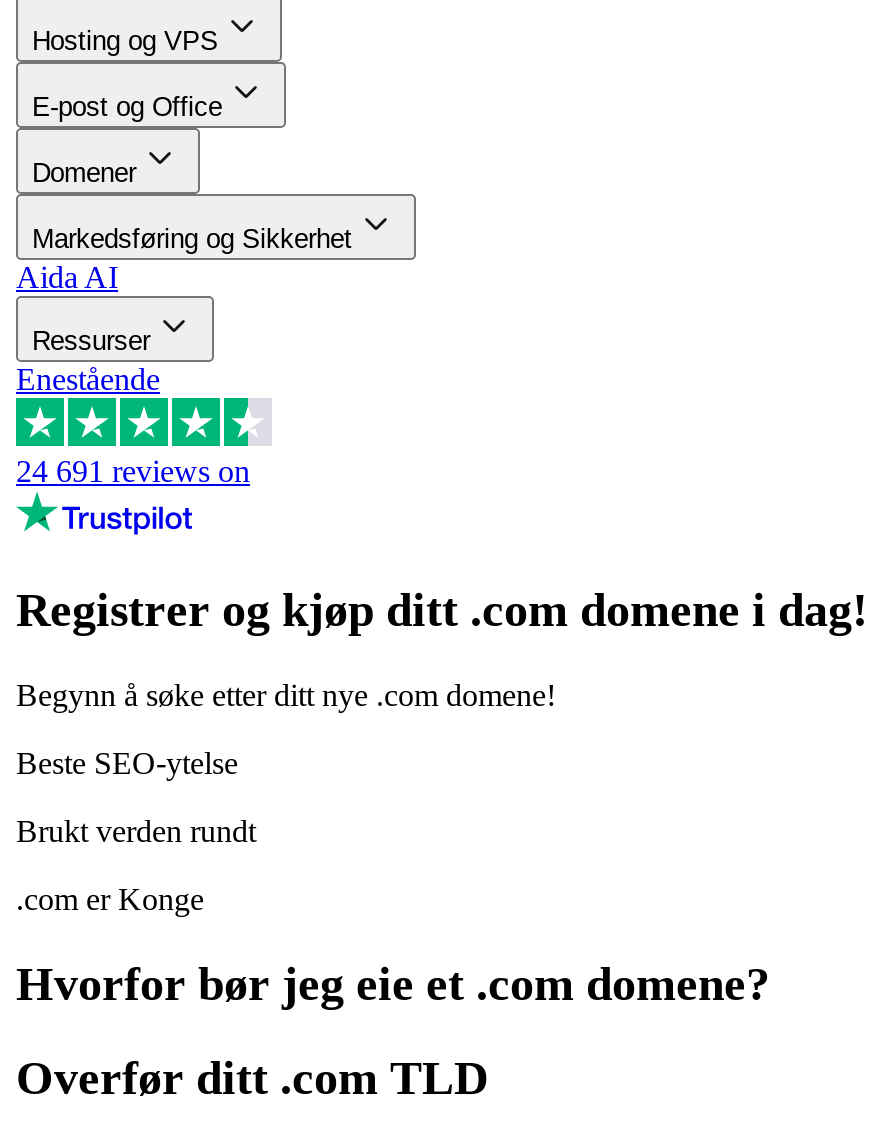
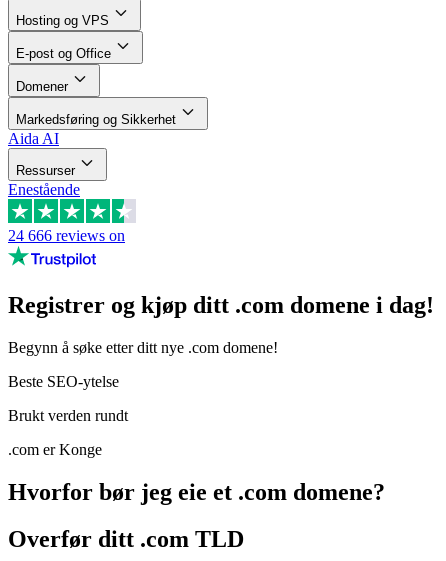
- 24 691 reviews on
+ 24 666 reviews on
